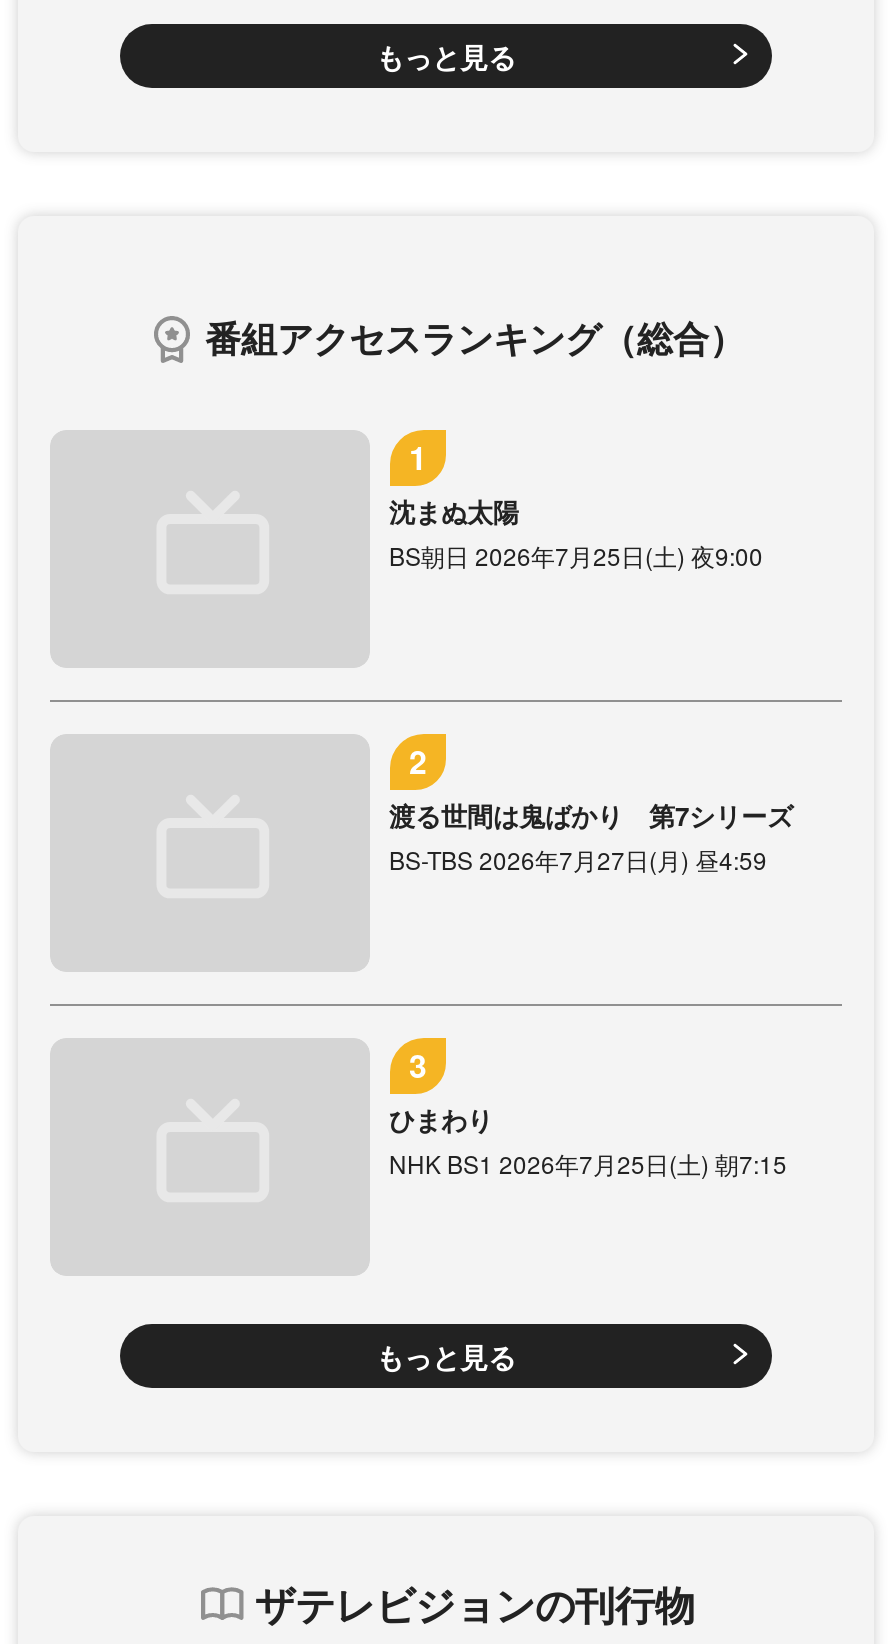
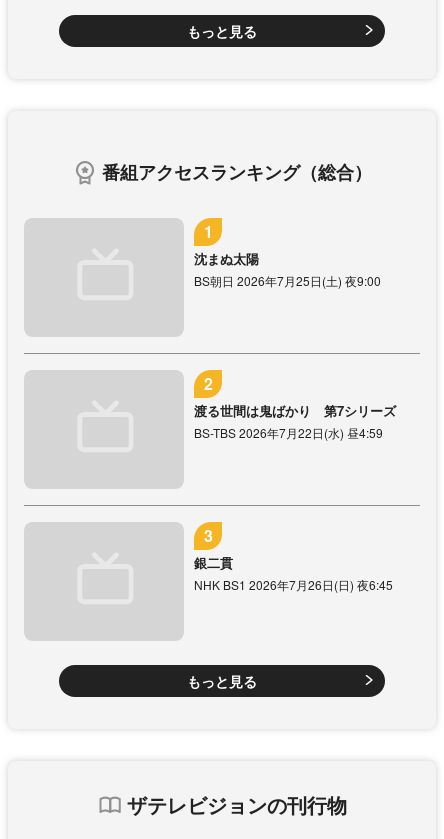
- BS-TBS 2026年7月27日(月) 昼4:59
+ BS-TBS 2026年7月22日(水) 昼4:59

- ひまわり
- NHK BS1 2026年7月25日(土) 朝7:15
+ 銀二貫
+ NHK BS1 2026年7月26日(日) 夜6:45
